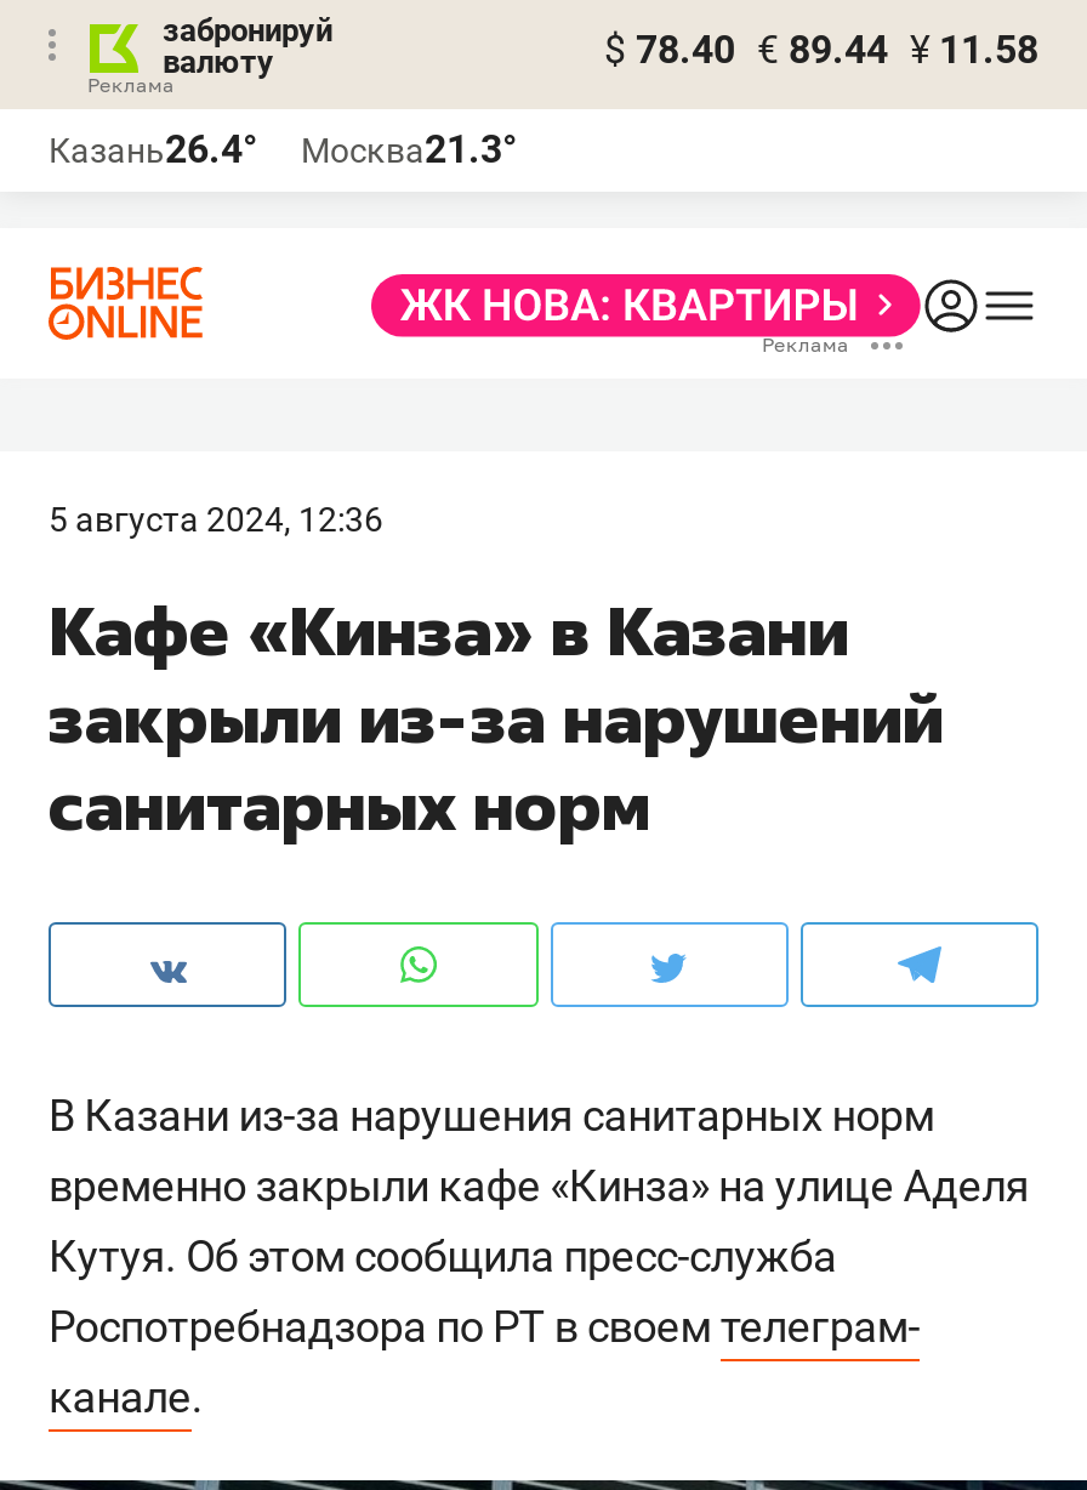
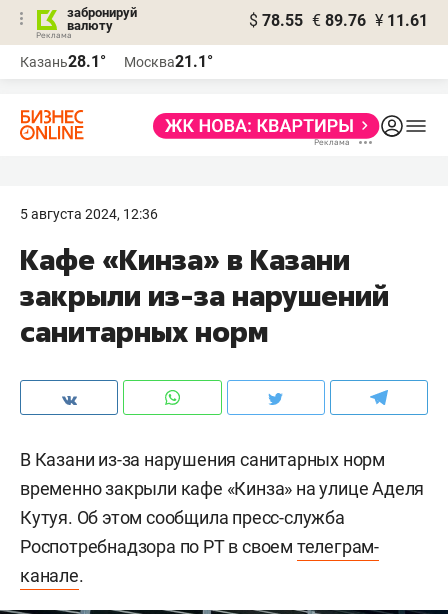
- $ 78.40 € 89.44 ¥ 11.58
+ $ 78.55 € 89.76 ¥ 11.61

- Казань26.4°
+ Казань28.1°

- Москва21.3°
+ Москва21.1°
